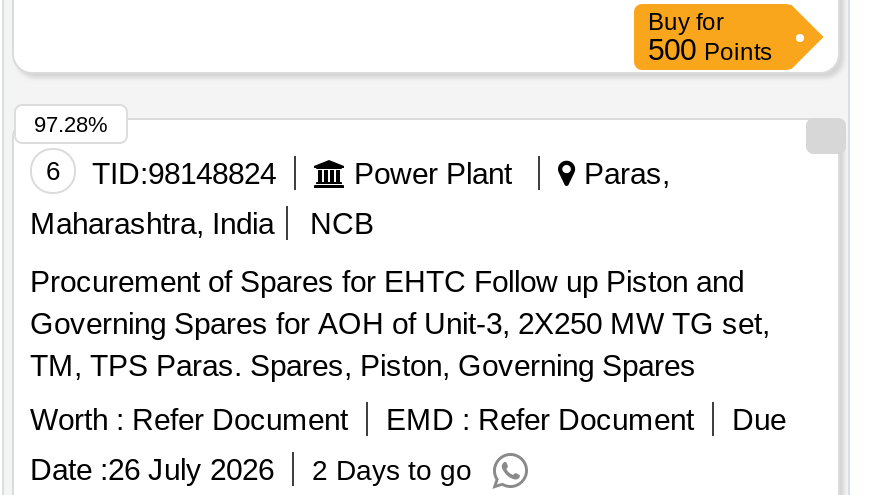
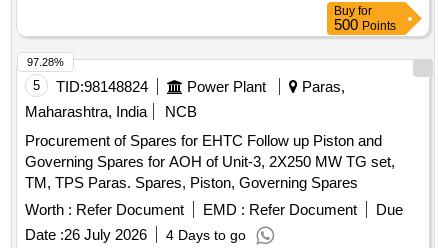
- 6 TID:98148824
+ 5 TID:98148824

- Date : 26 July 2026 2 Days to go
+ Date : 26 July 2026 4 Days to go
